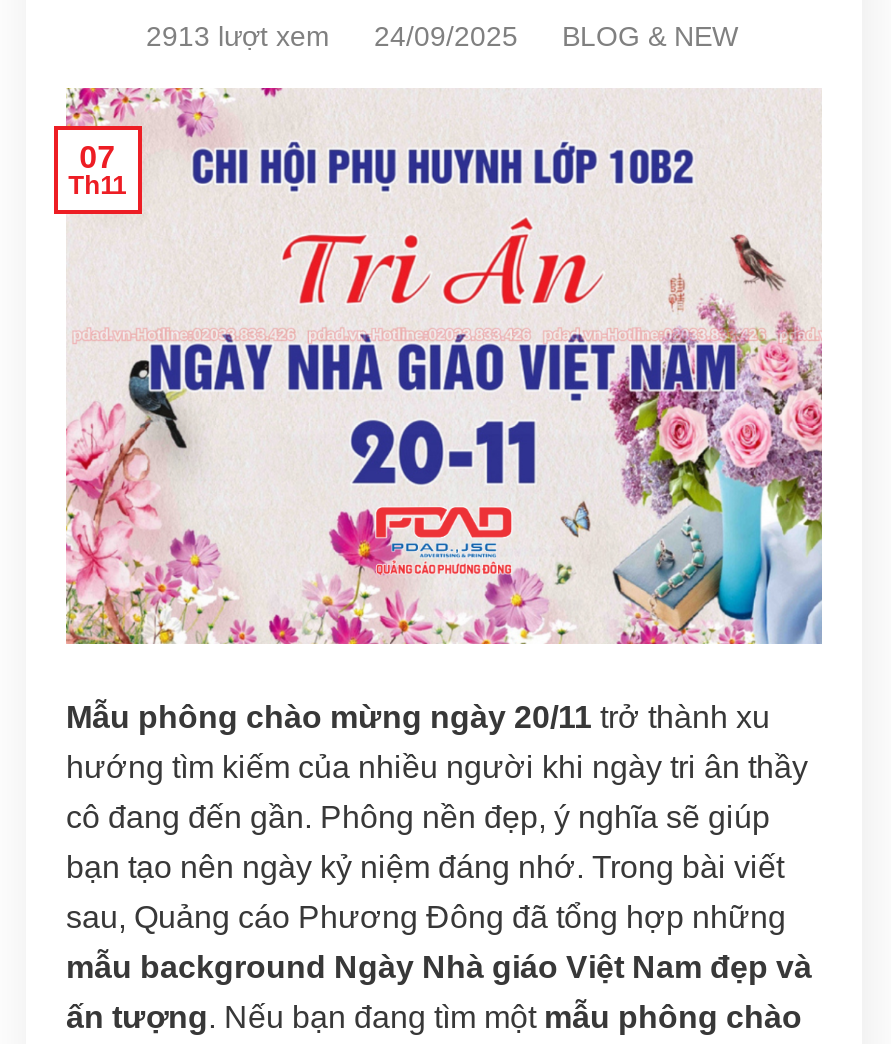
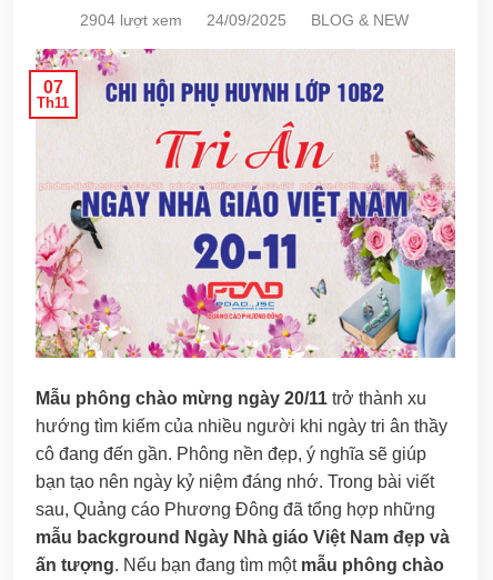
- 2913 lượt xem 24/09/2025 BLOG & NEW
+ 2904 lượt xem 24/09/2025 BLOG & NEW
